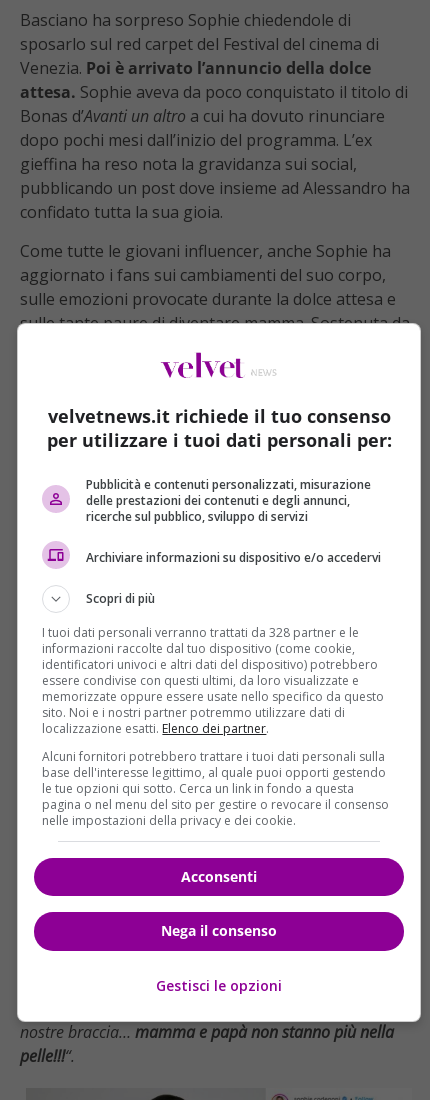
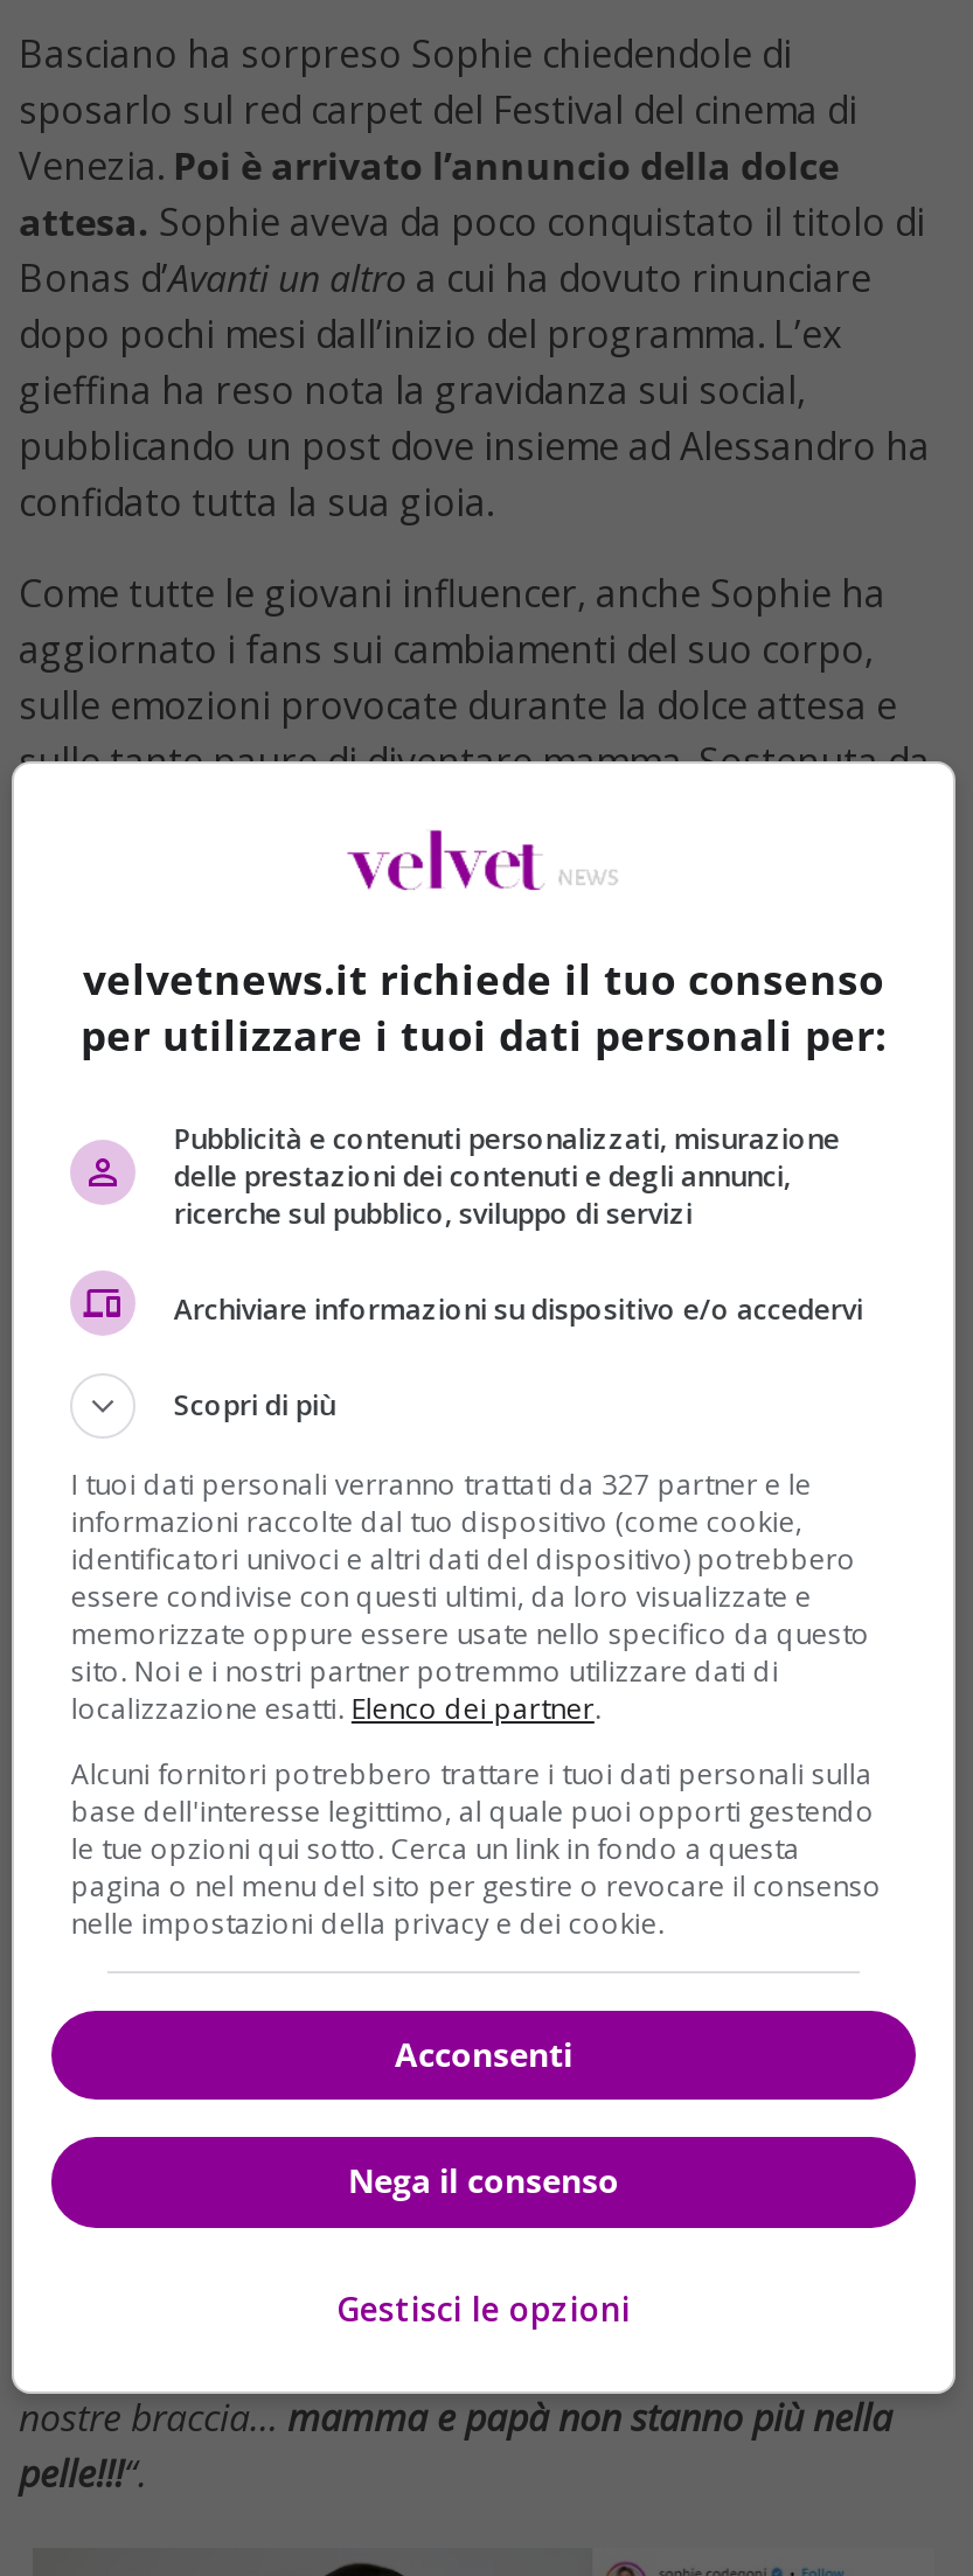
- I tuoi dati personali verranno trattati da 328 partner e le
+ I tuoi dati personali verranno trattati da 327 partner e le
